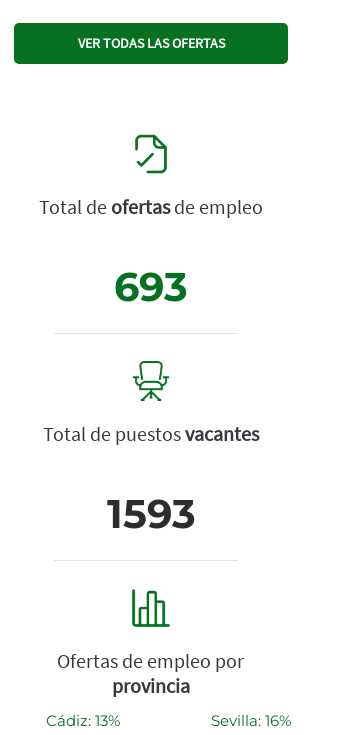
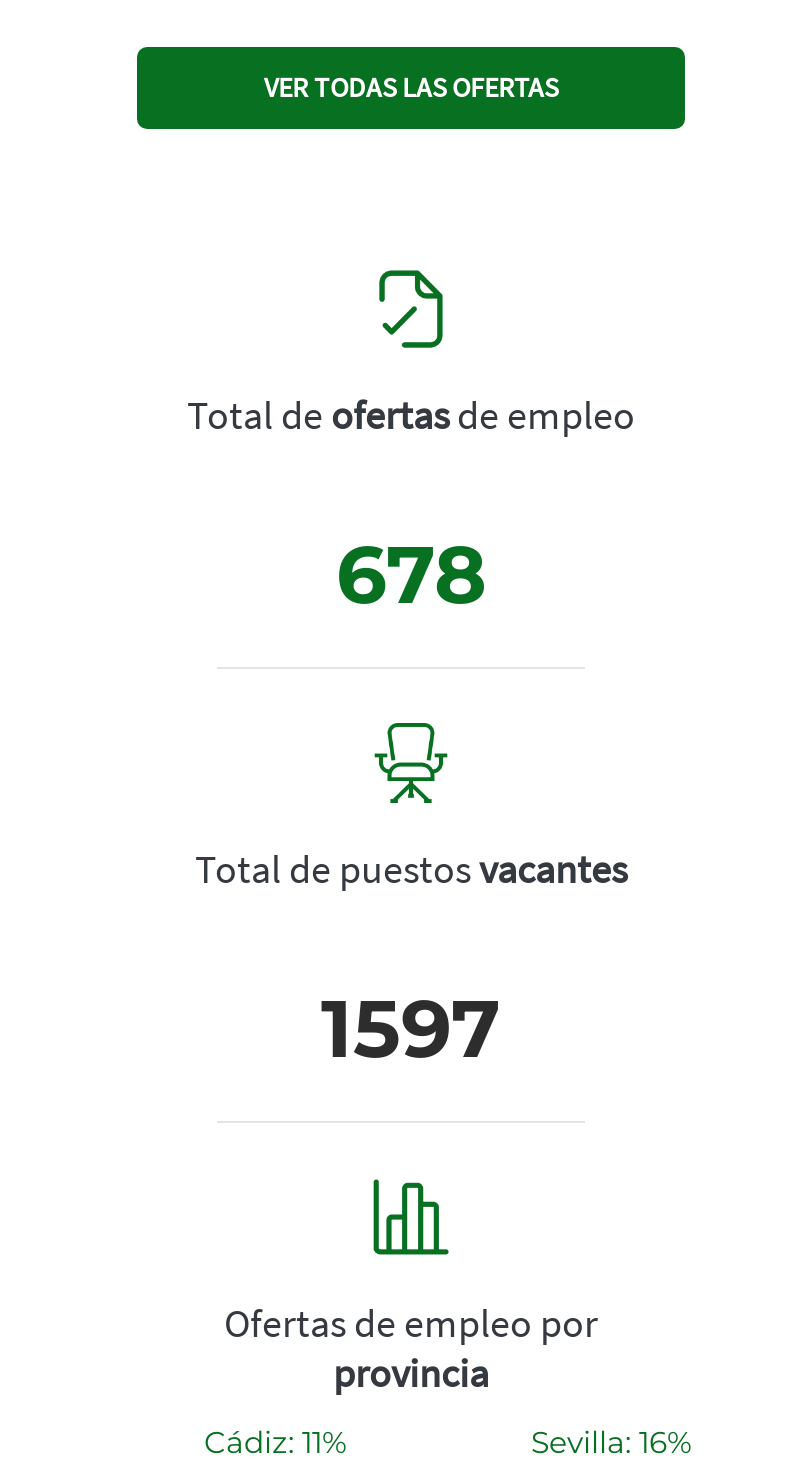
- 693
+ 678

- 1593
+ 1597

- Cádiz: 13%
+ Cádiz: 11%
